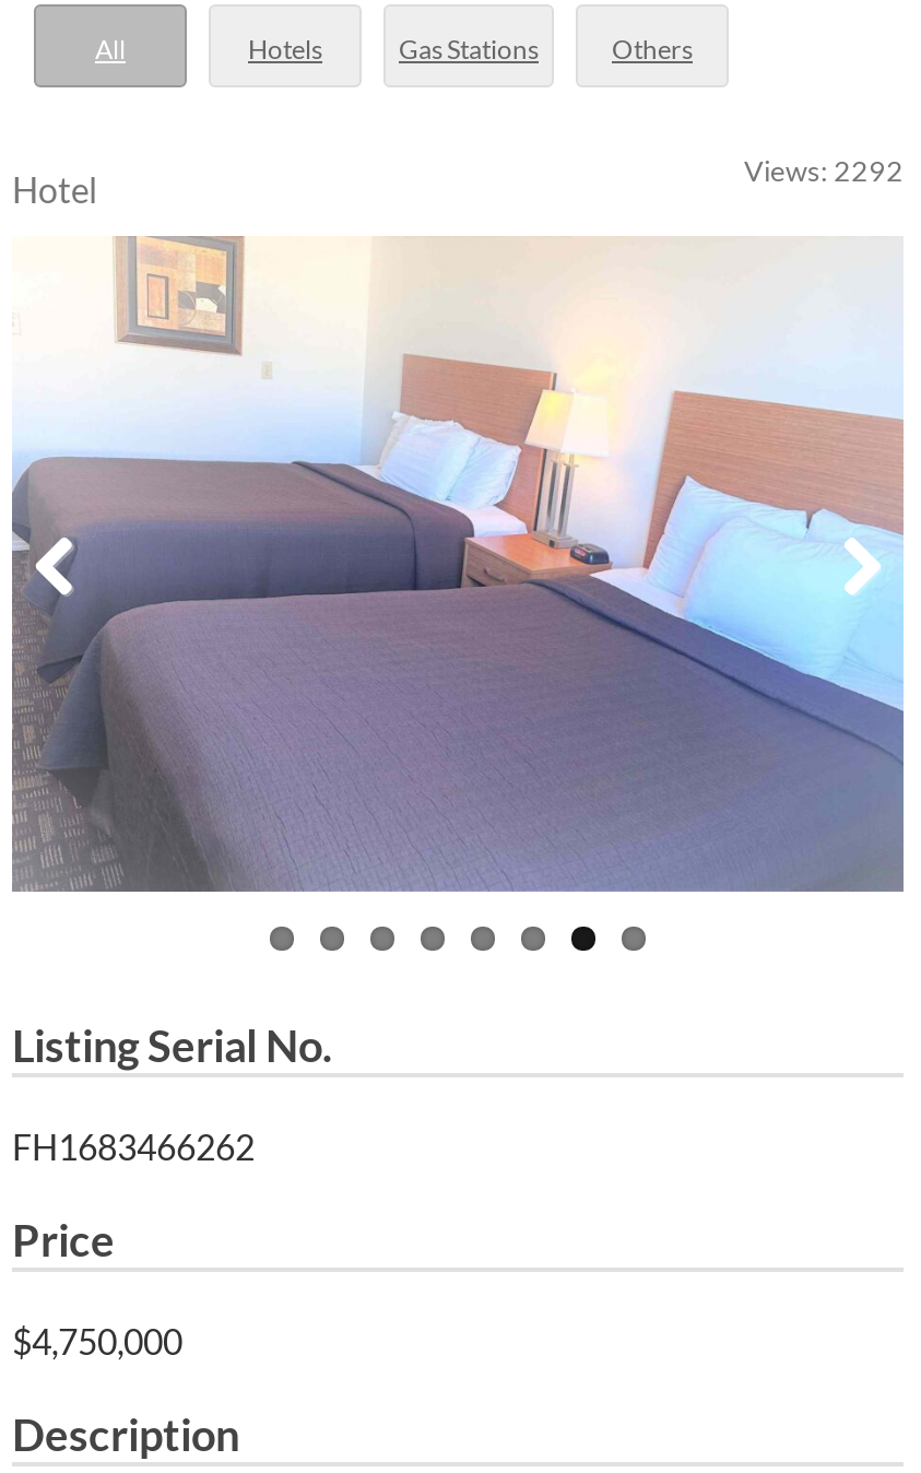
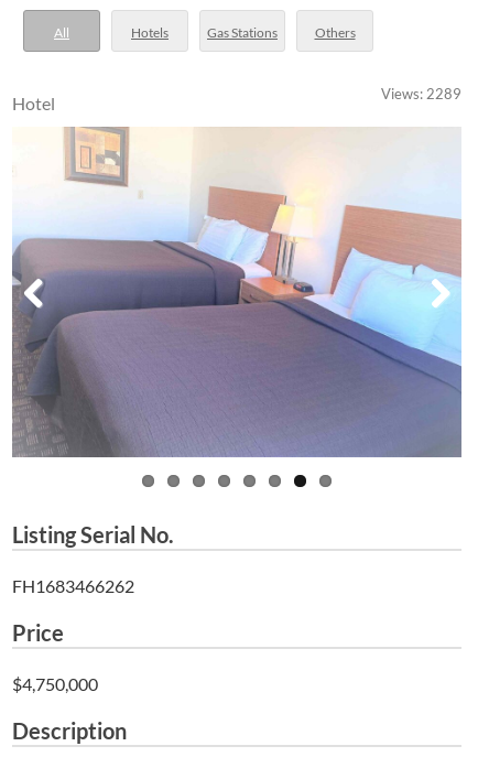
- Views: 2292
+ Views: 2289
